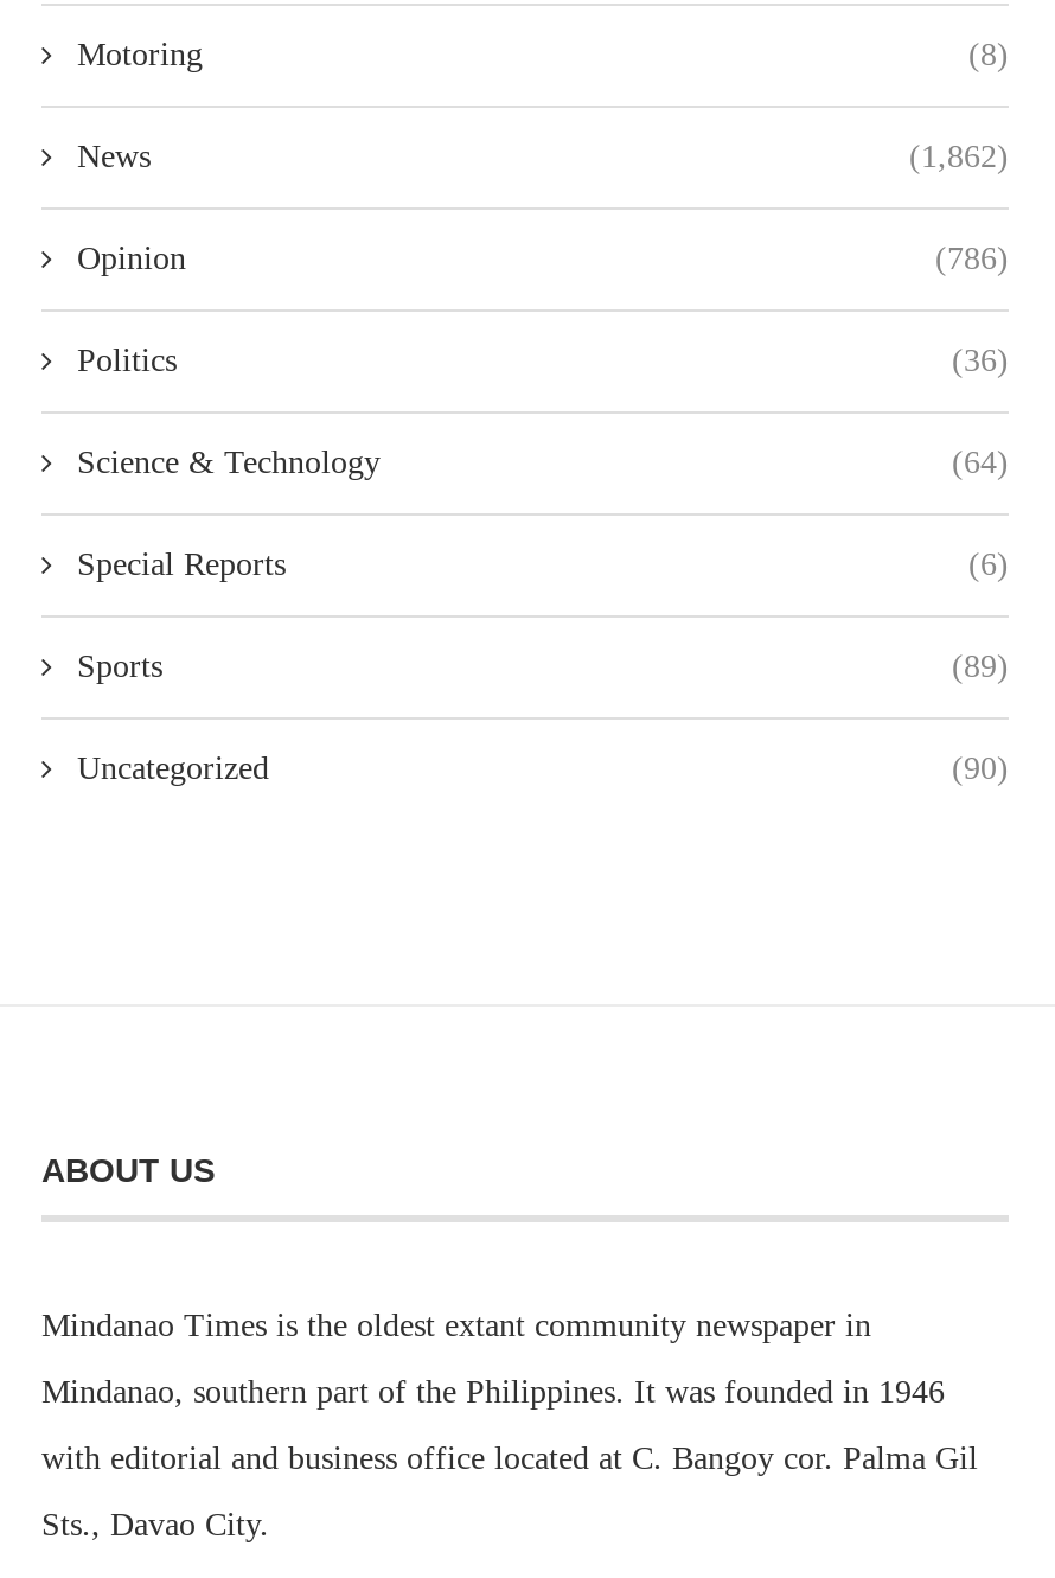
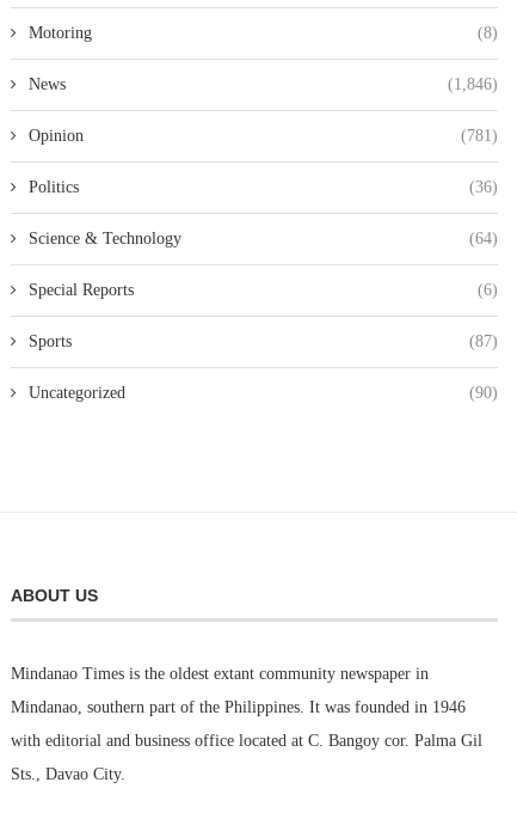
- (1,862)
+ (1,846)

- (786)
+ (781)

- (89)
+ (87)
